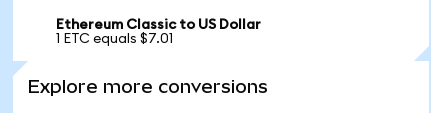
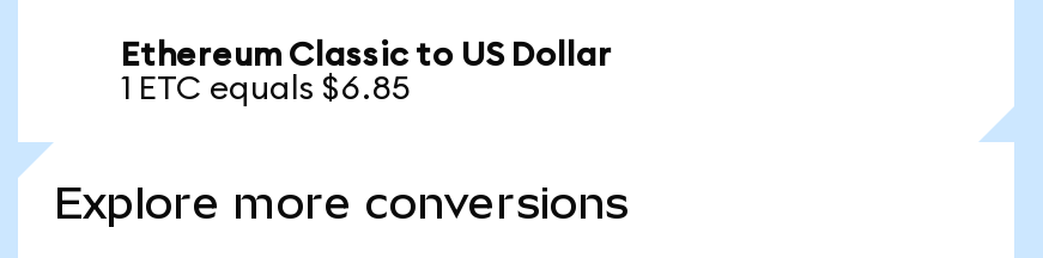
- 1 ETC equals $7.01
+ 1 ETC equals $6.85
